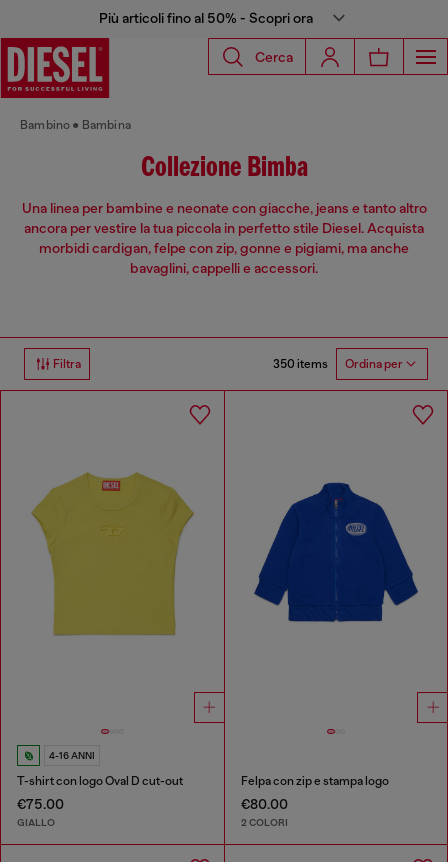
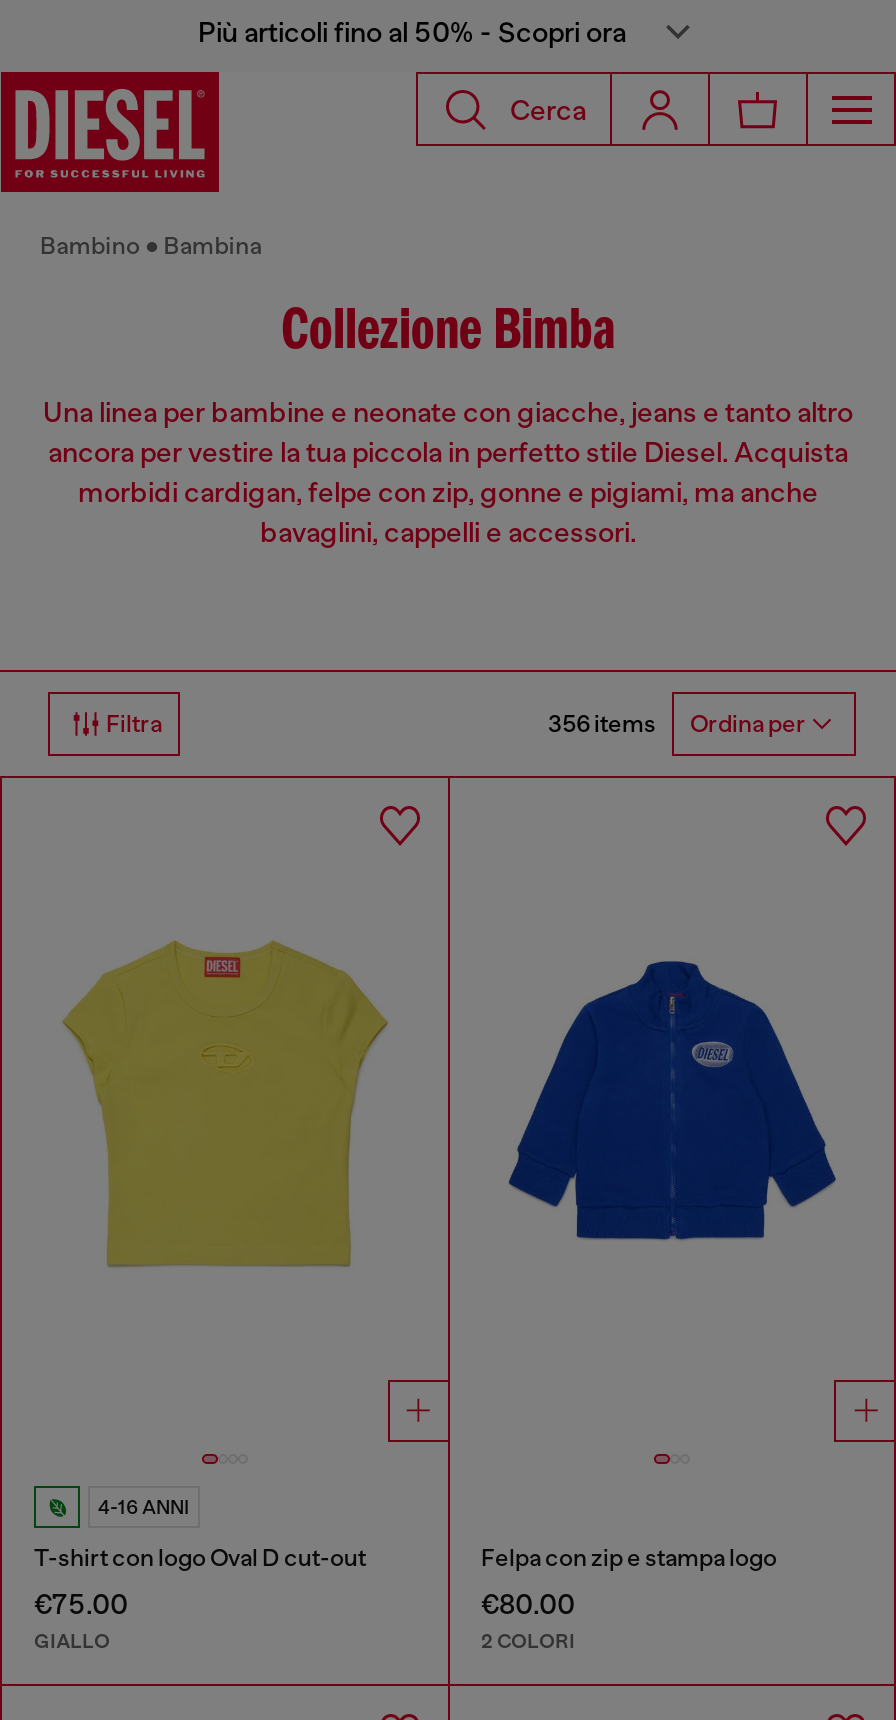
- 350 items Ordina per
+ 356 items Ordina per
